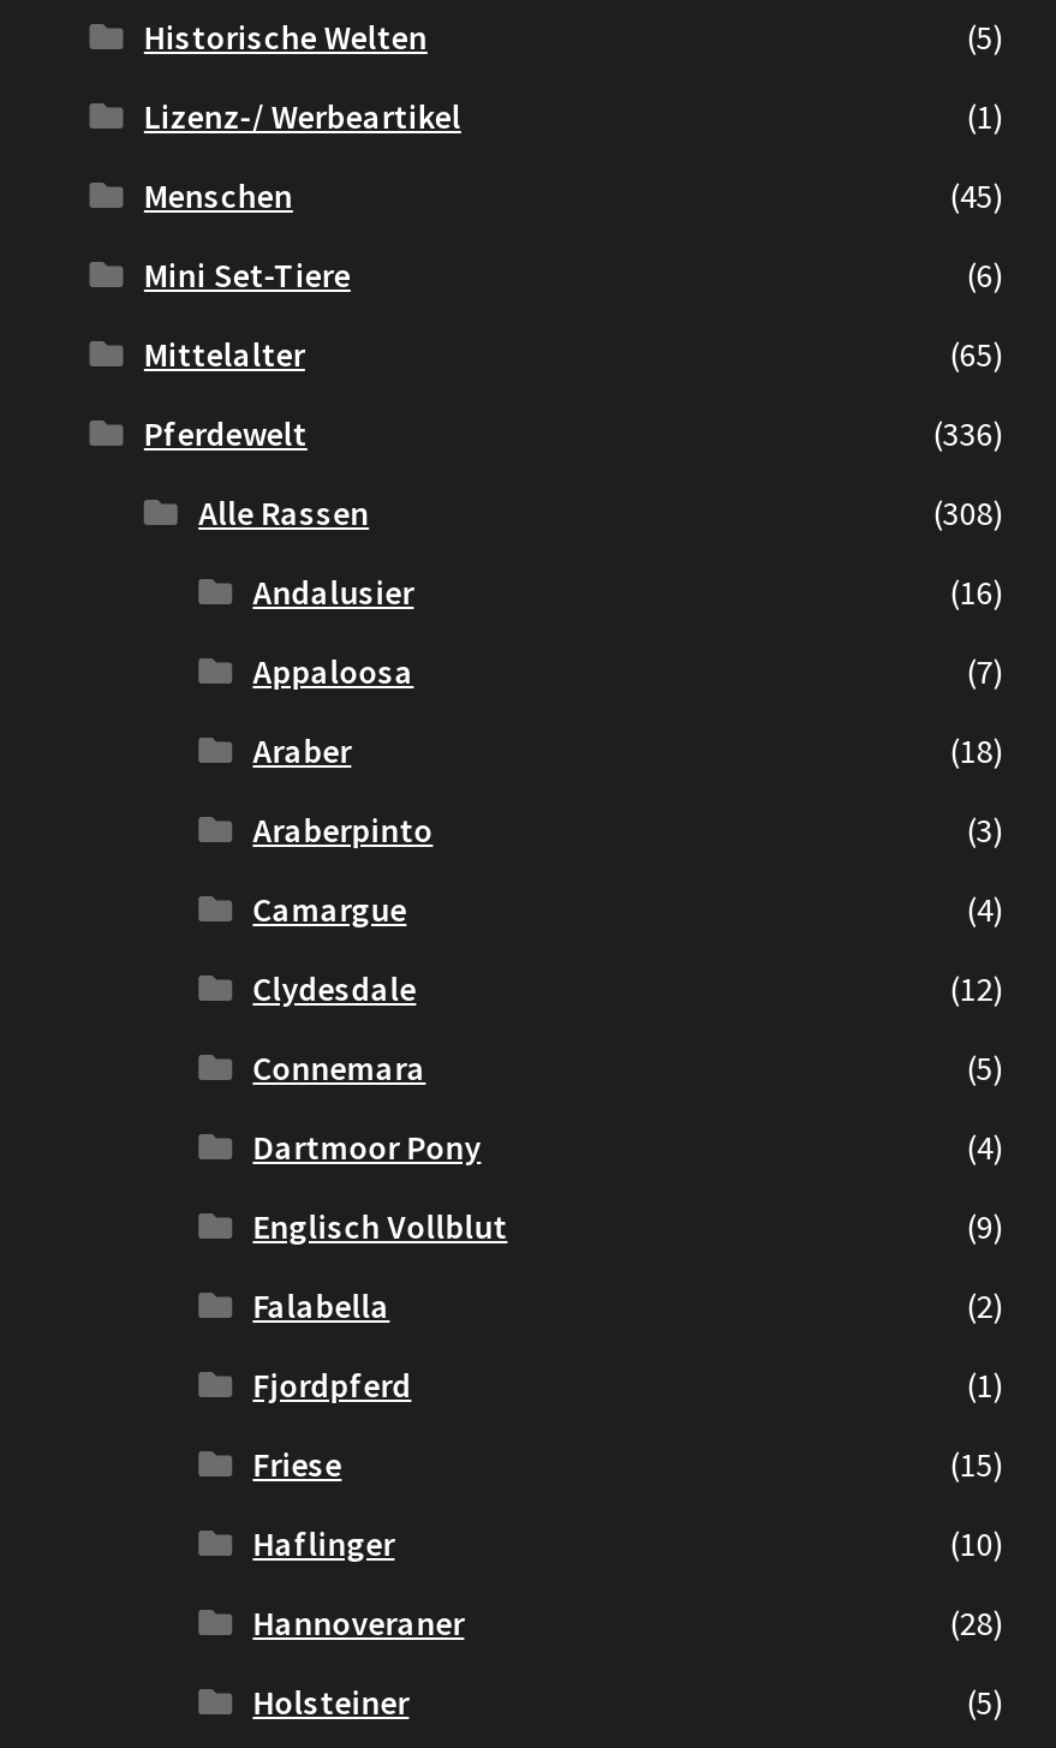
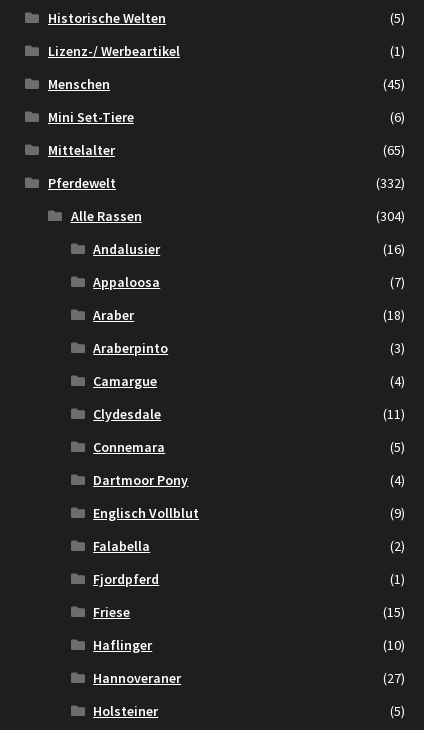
- (336)
+ (332)

- (308)
+ (304)

- (12)
+ (11)

- (28)
+ (27)
